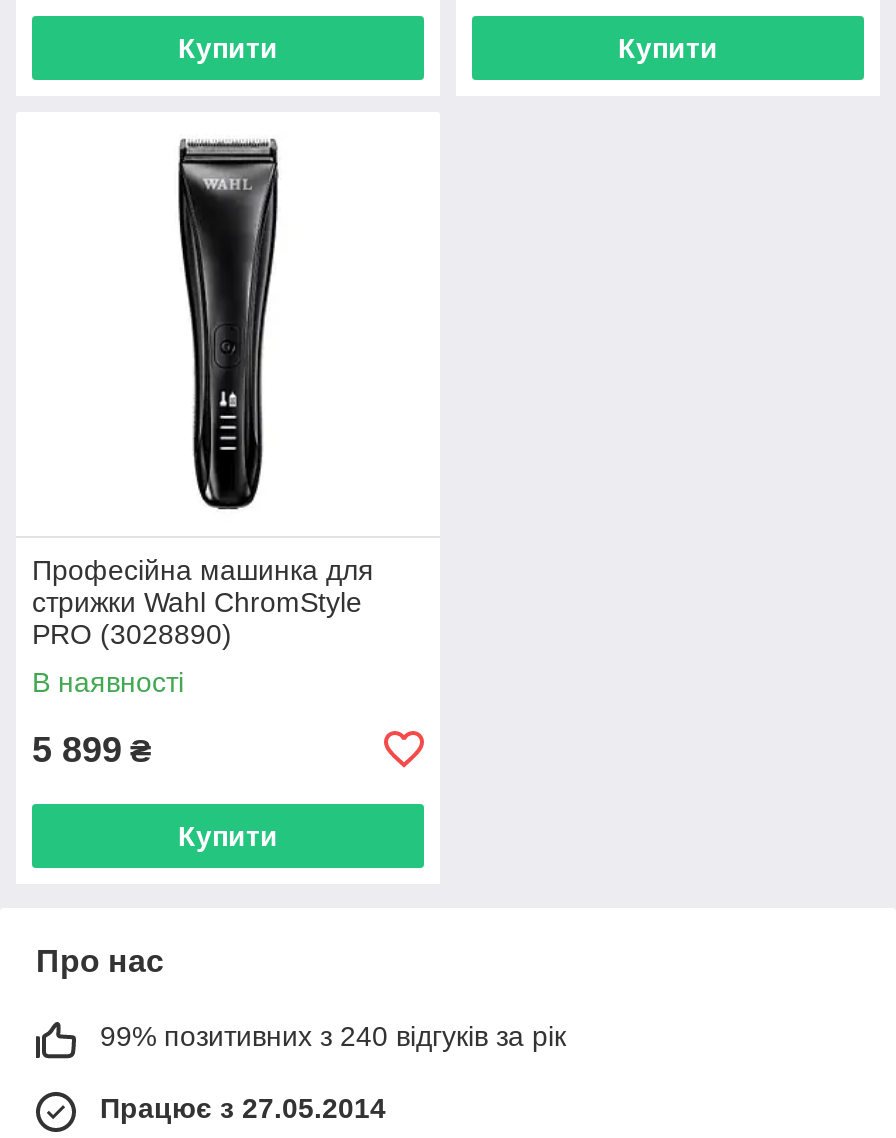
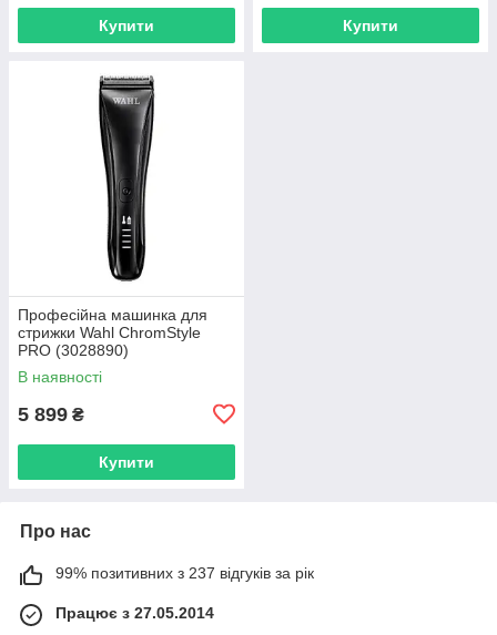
- 99% позитивних з 240 відгуків за рік
+ 99% позитивних з 237 відгуків за рік
